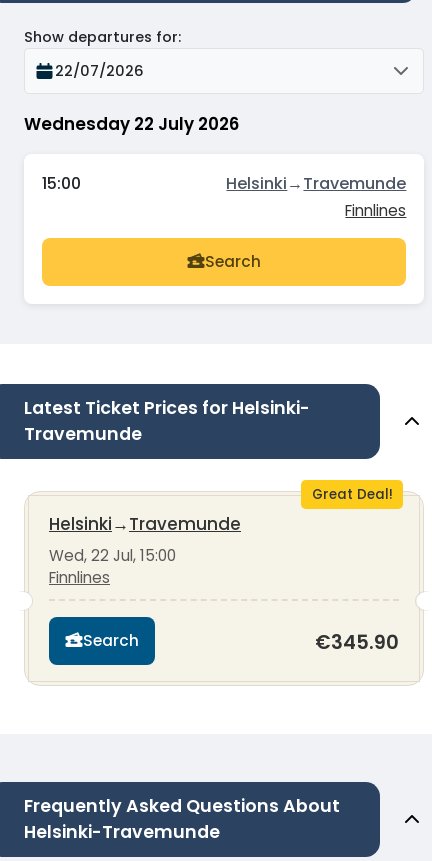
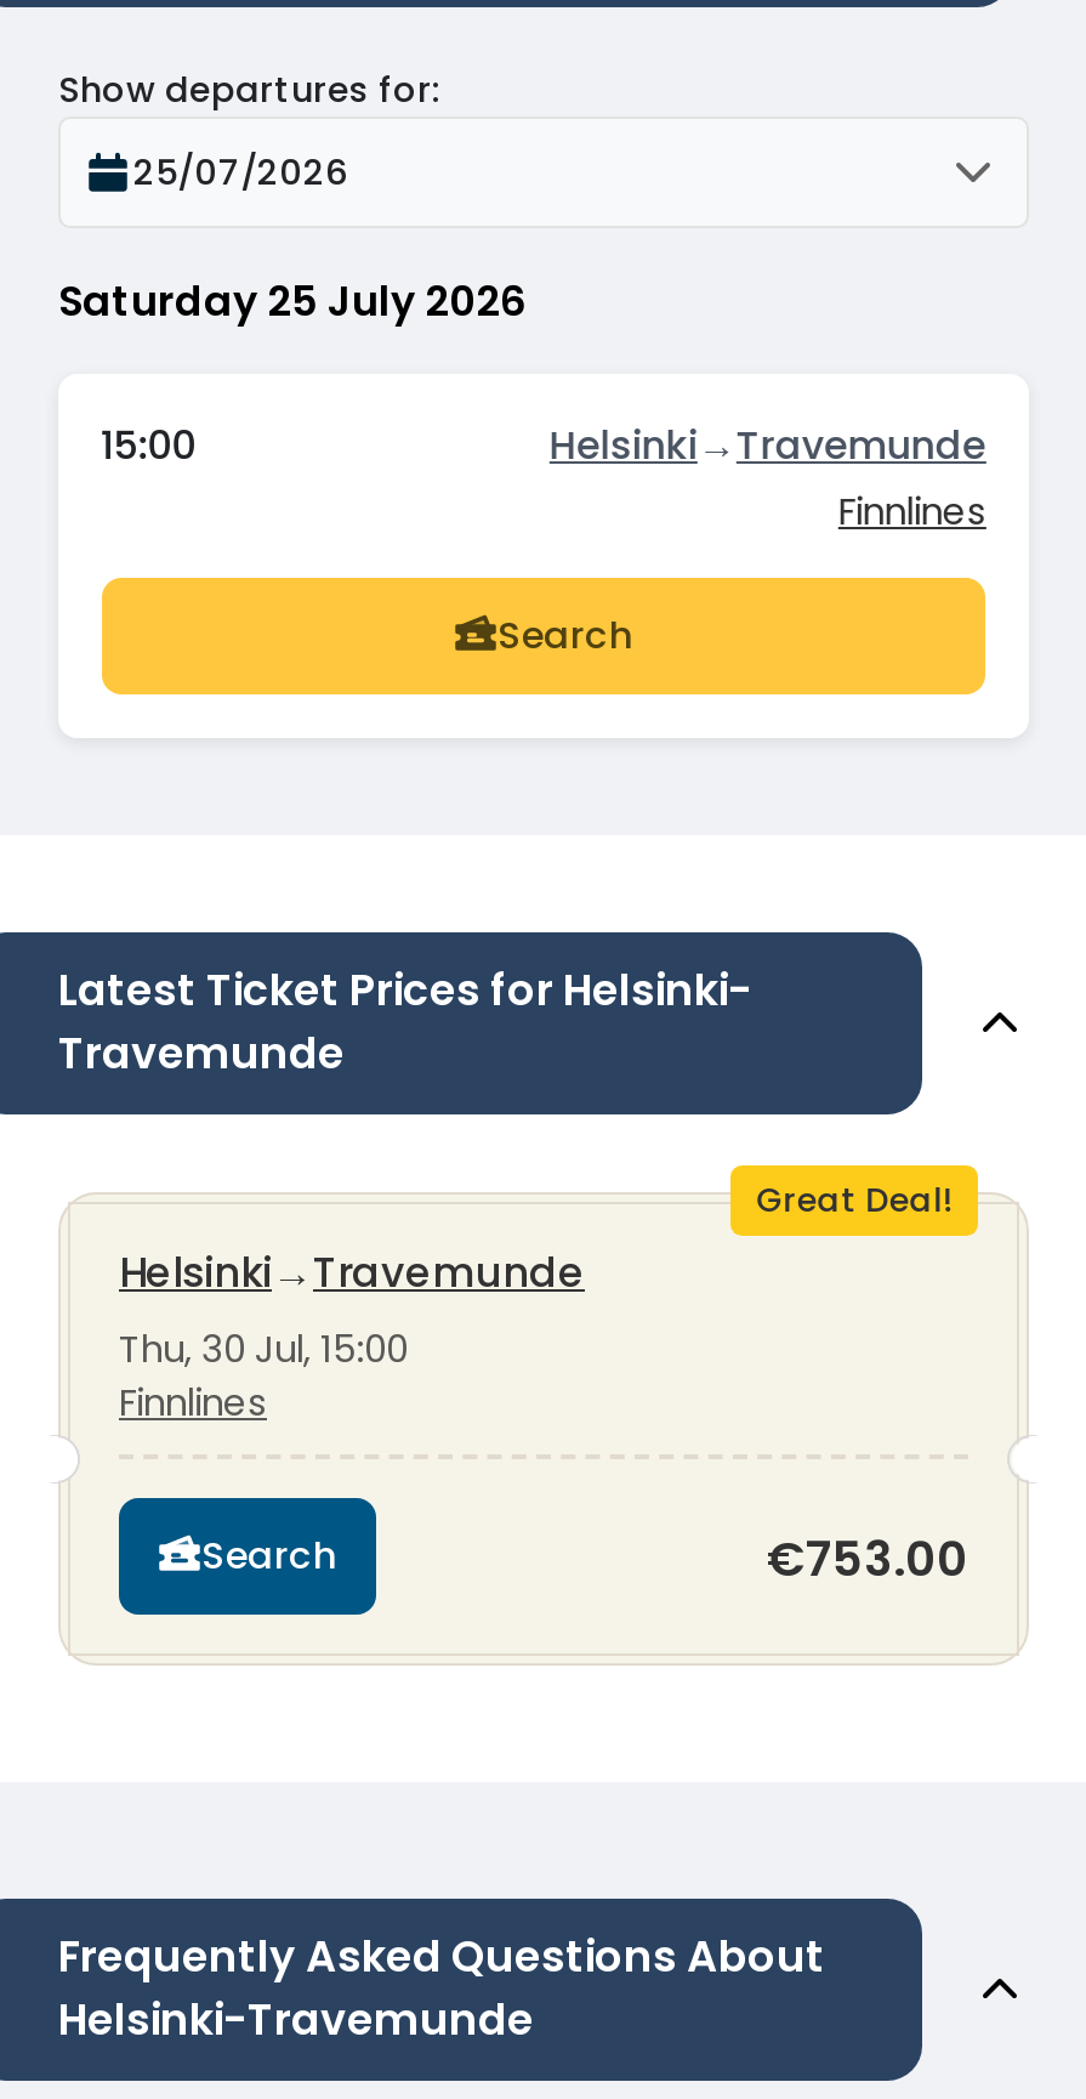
- 22/07/2026
+ 25/07/2026

- Wednesday 22 July 2026
+ Saturday 25 July 2026

- Wed, 22 Jul, 15:00
+ Thu, 30 Jul, 15:00

- €345.90
+ €753.00
